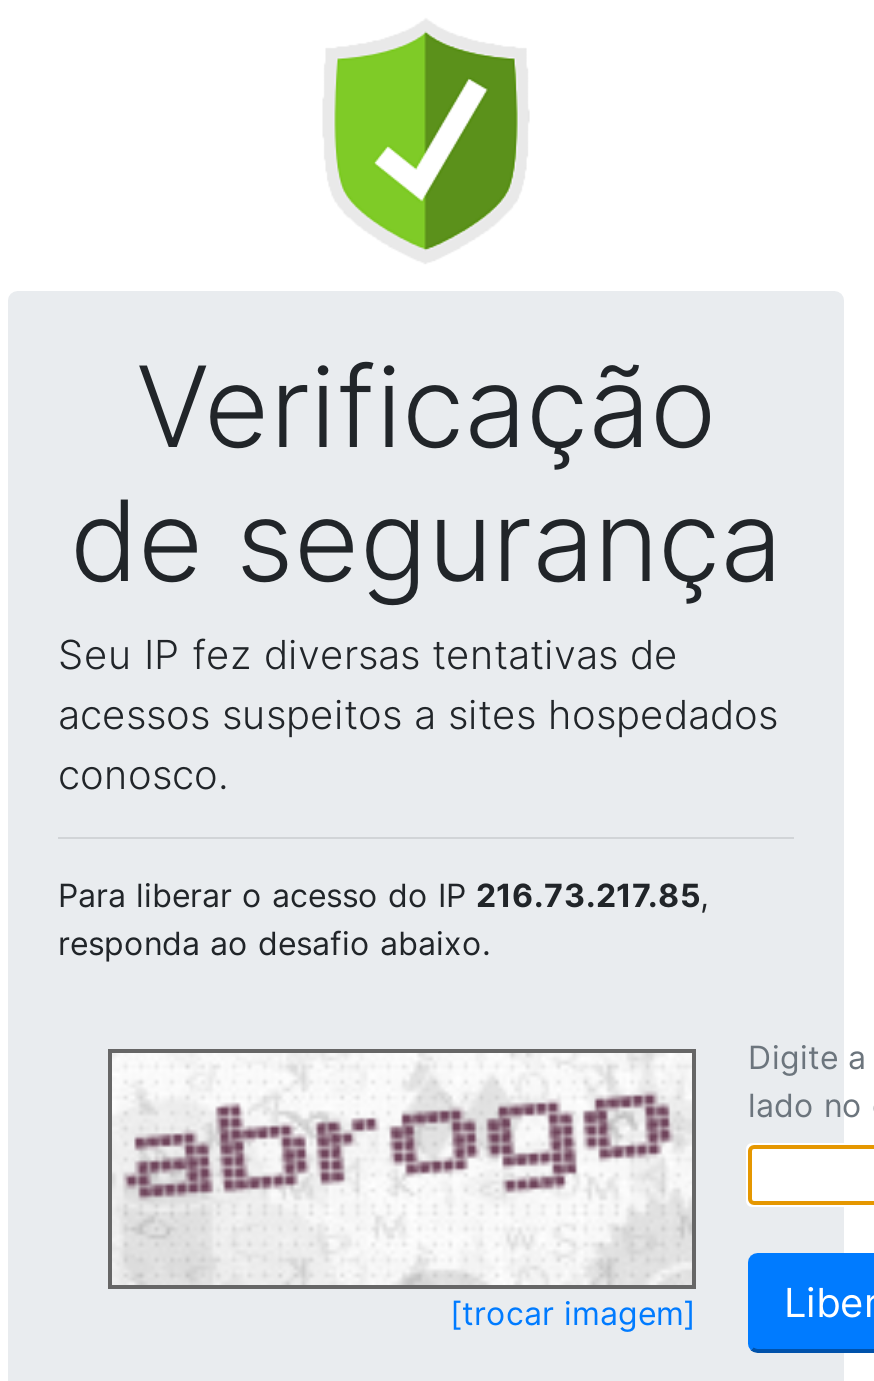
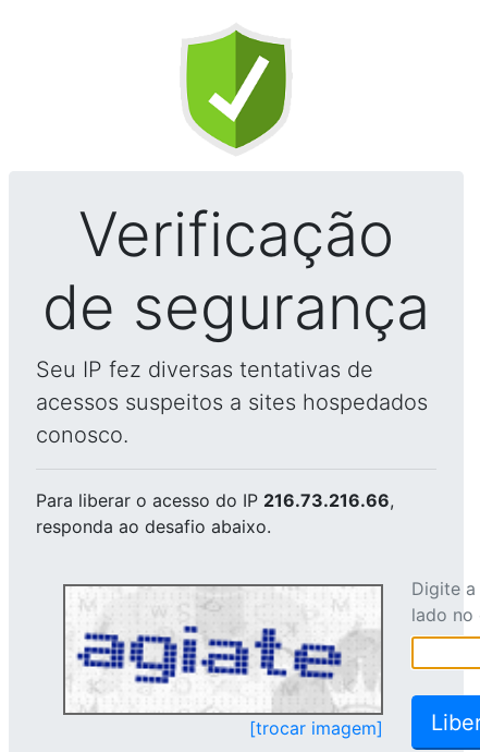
- Para liberar o acesso do IP 216.73.217.85,
+ Para liberar o acesso do IP 216.73.216.66,

- [image]
+ [image]
